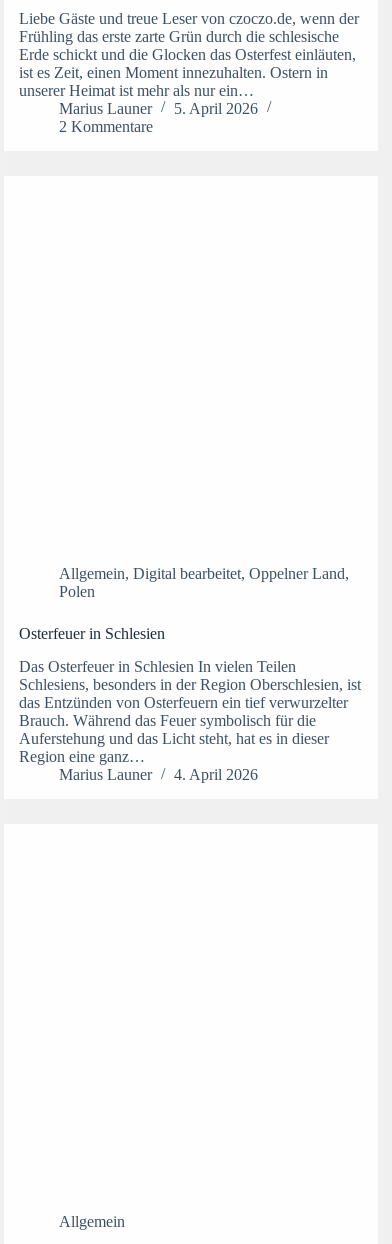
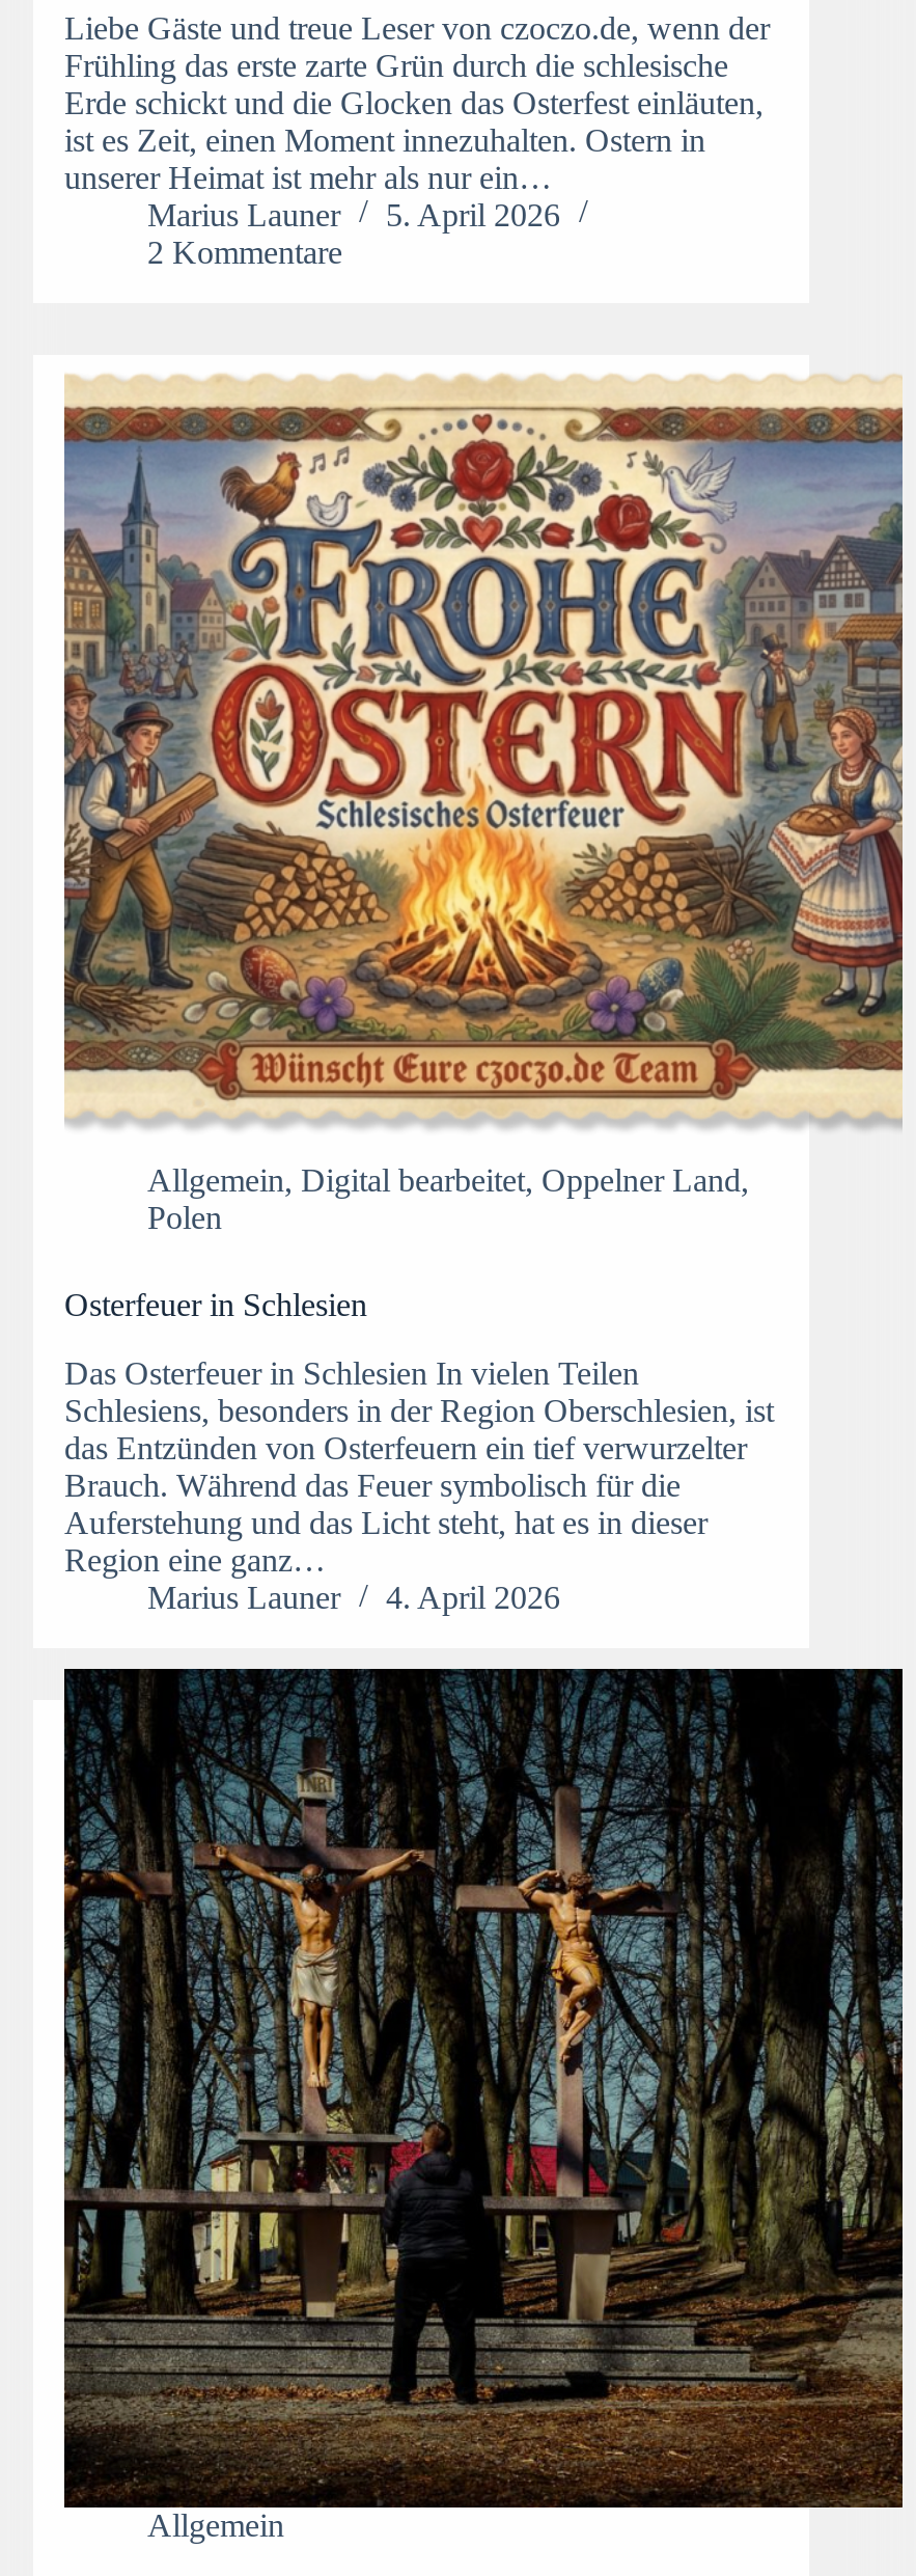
+ [image]

+ [image]
